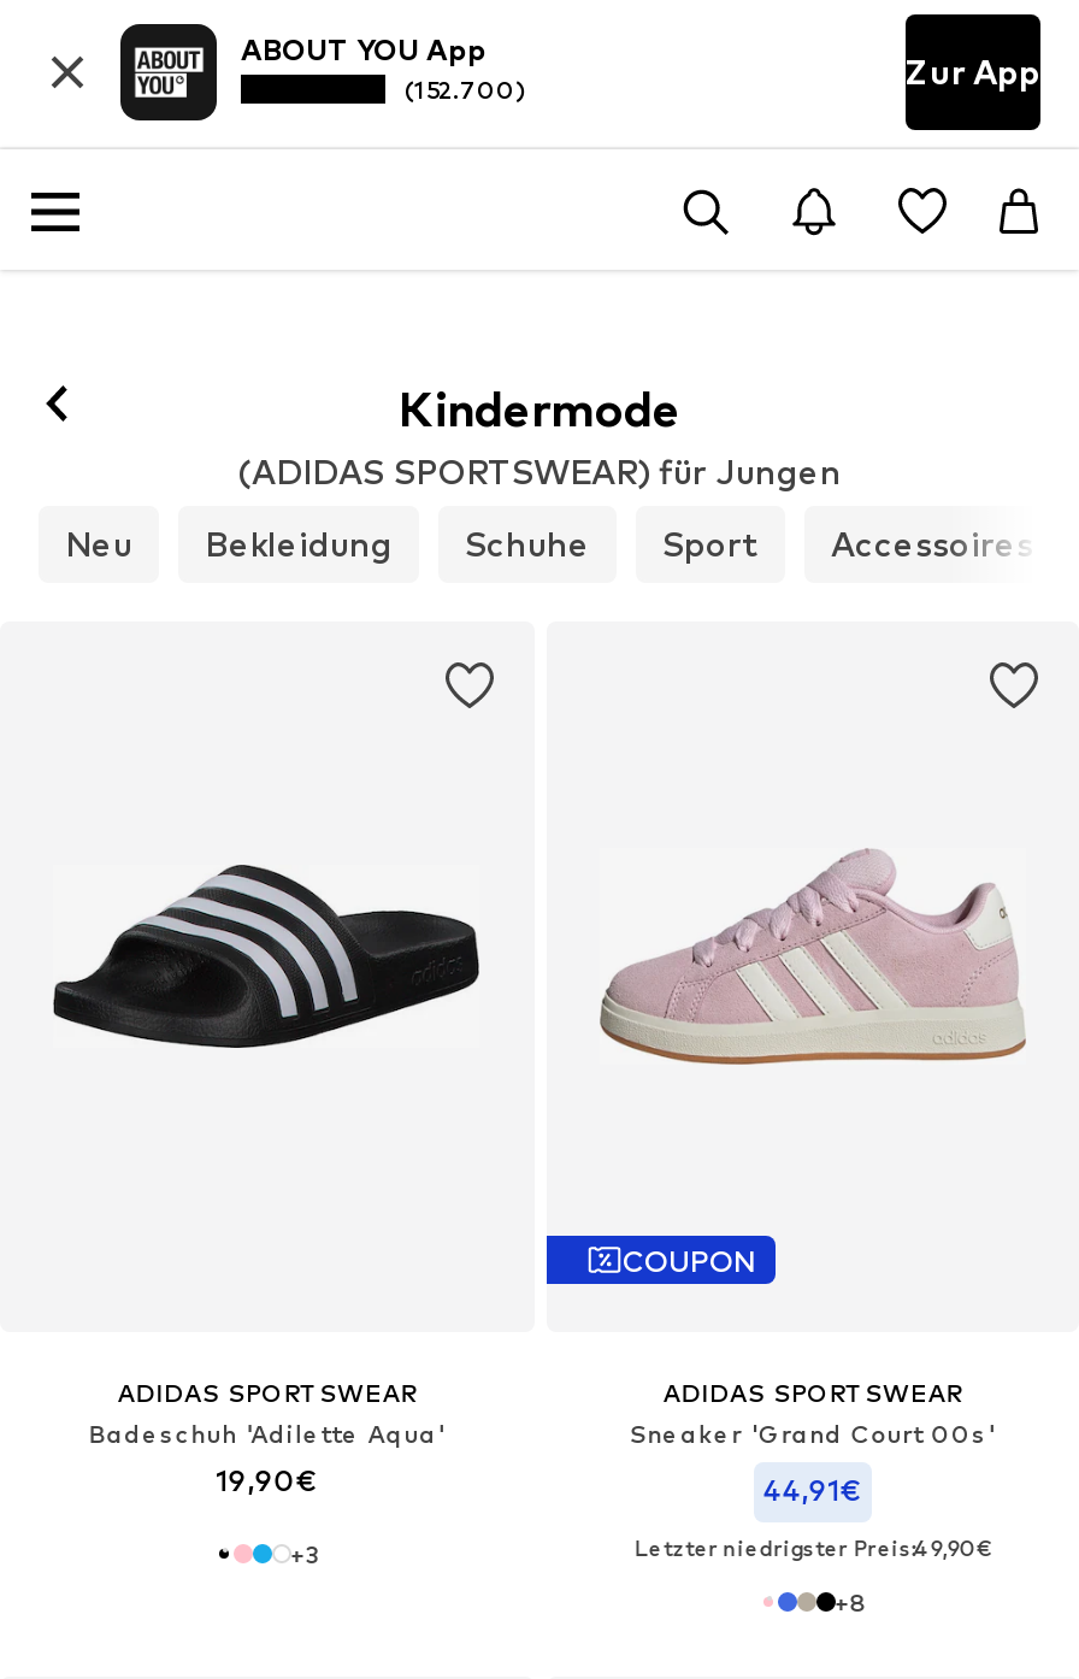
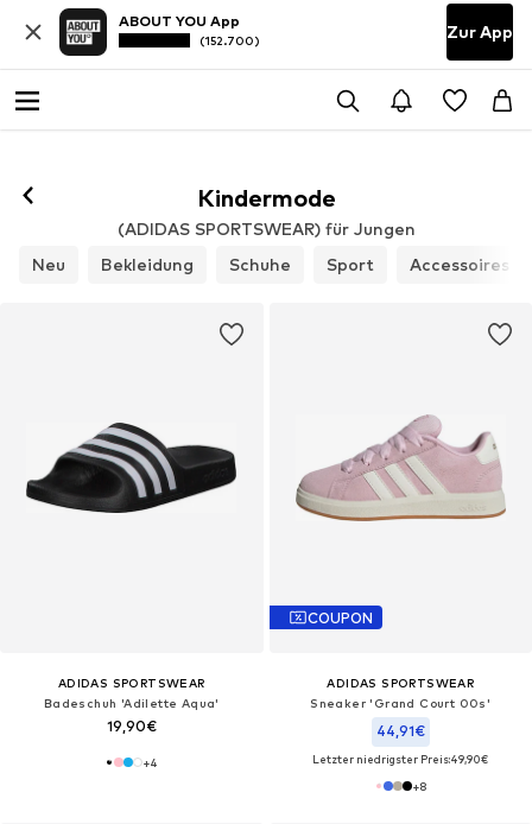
- +3
+ +4
